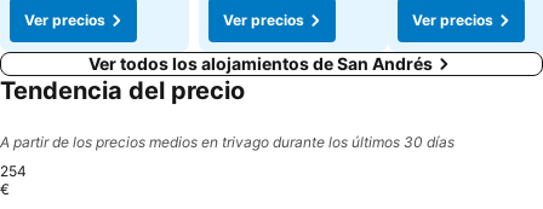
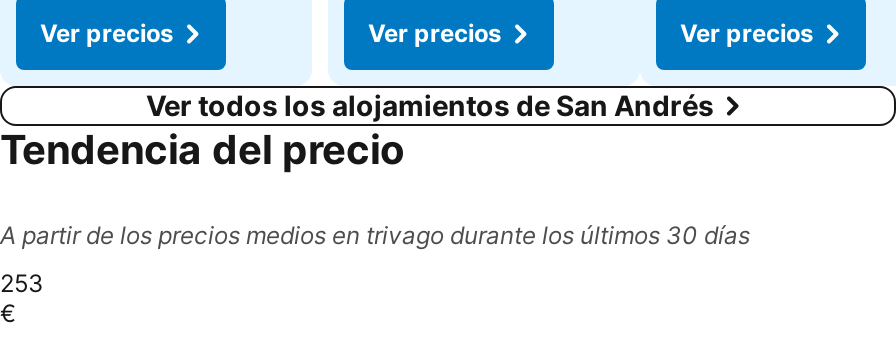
- 254
+ 253
